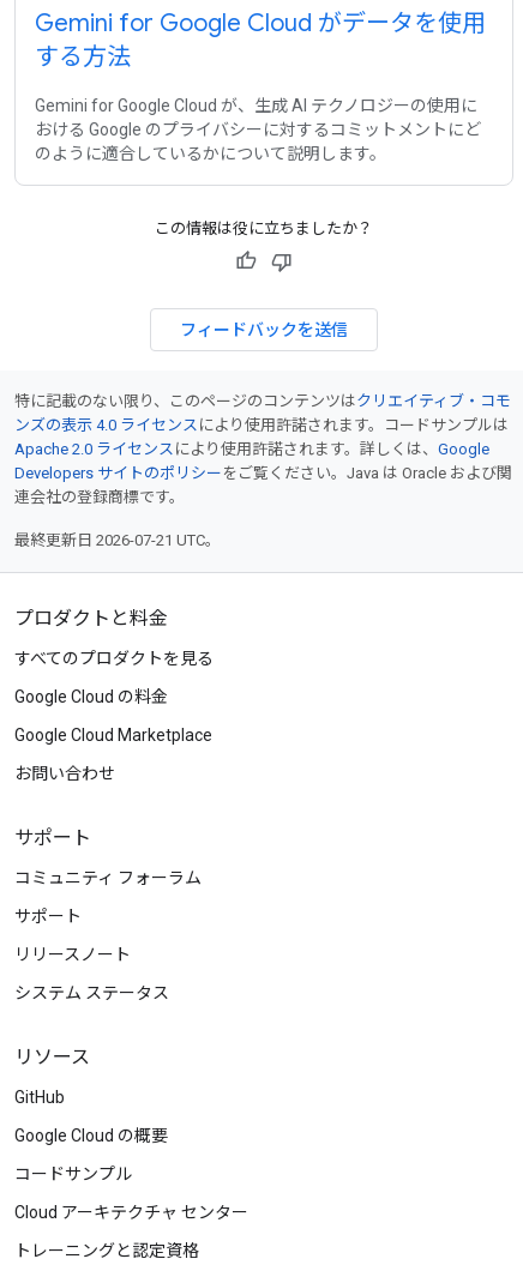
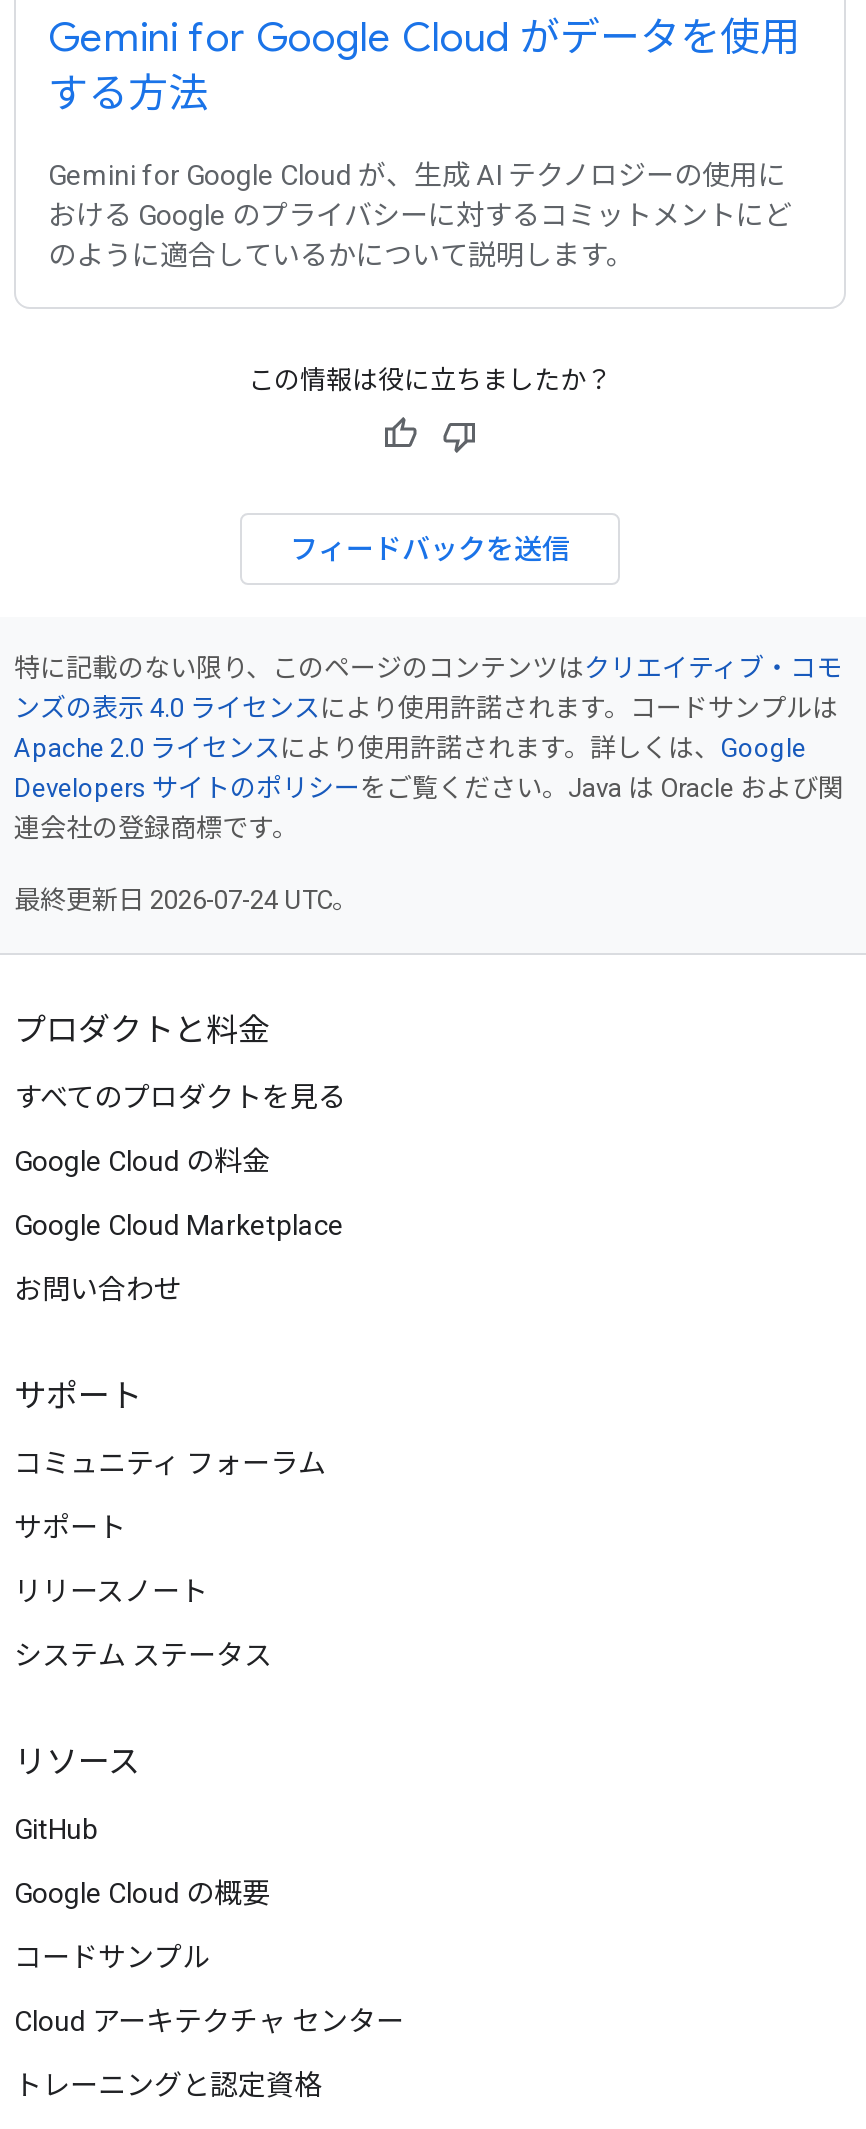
- 最終更新日 2026-07-21 UTC。
+ 最終更新日 2026-07-24 UTC。
